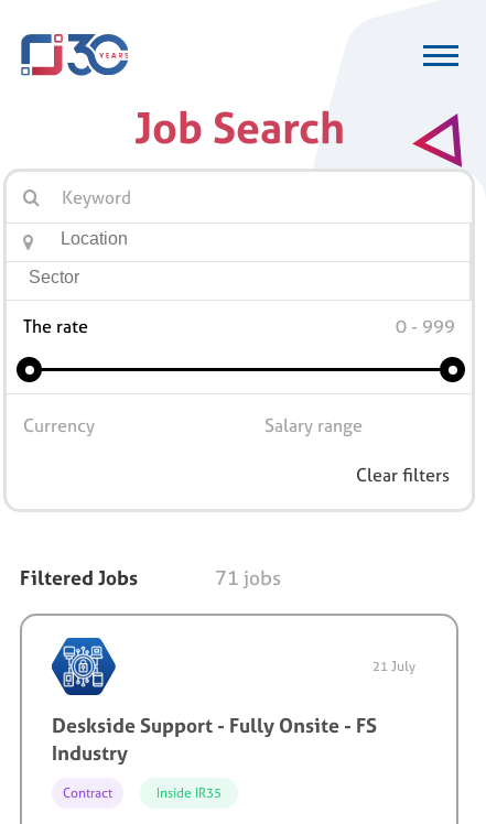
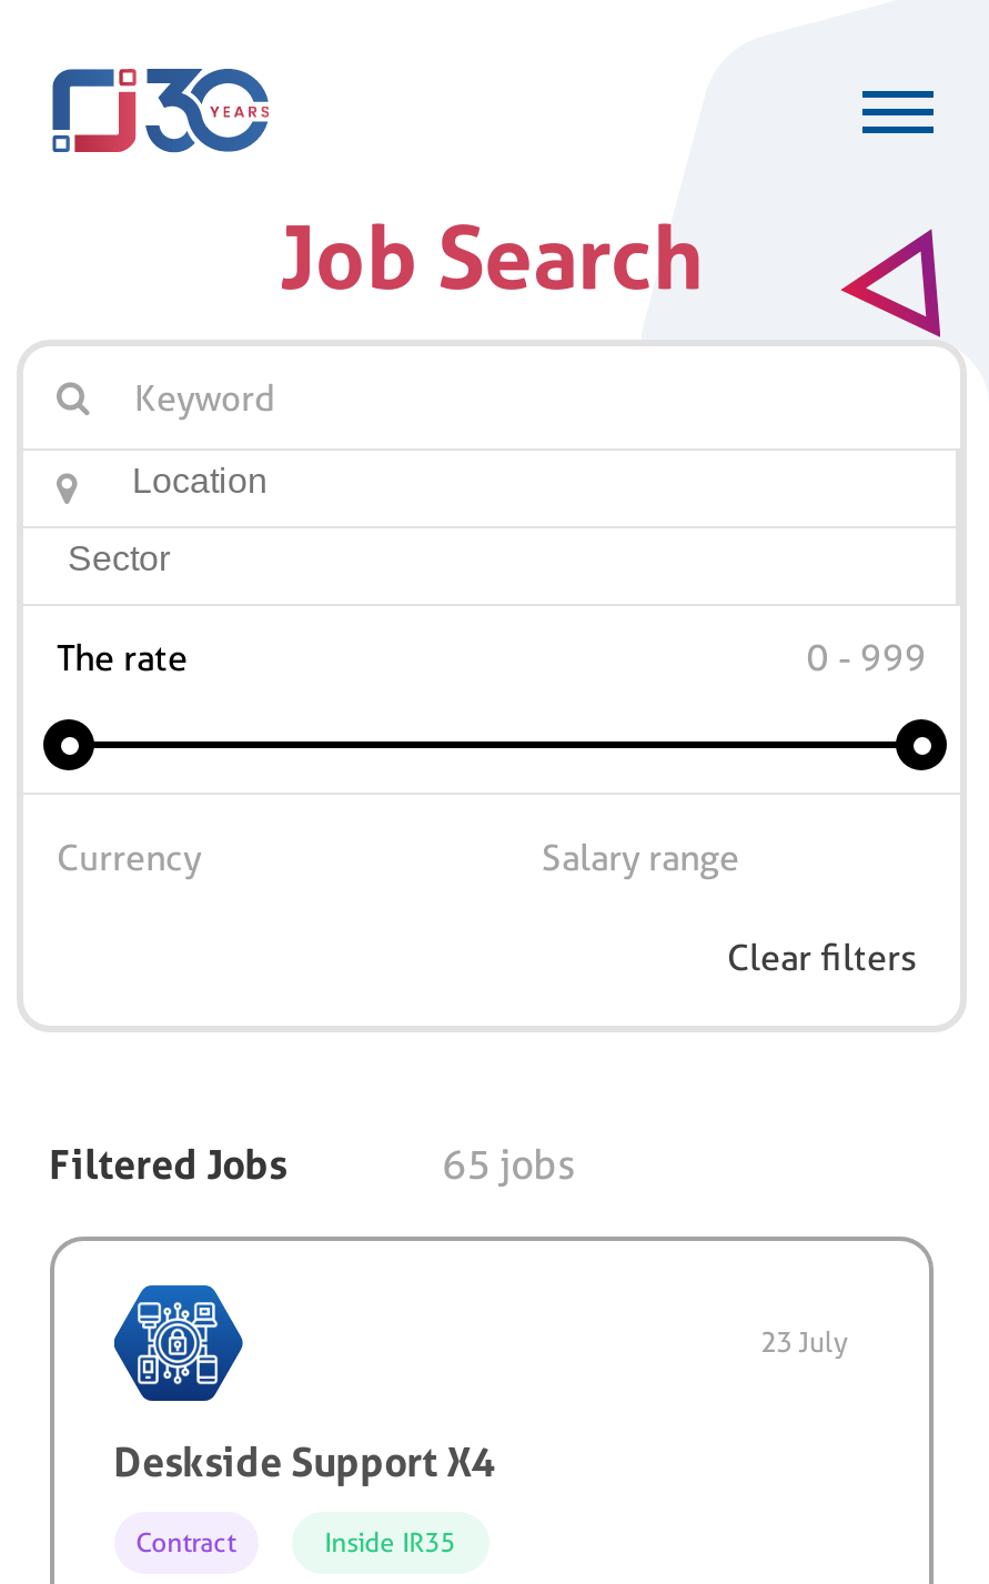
- 71 jobs
+ 65 jobs

- 21 July
+ 23 July

- Deskside Support - Fully Onsite - FS
- Industry
+ Deskside Support X4
